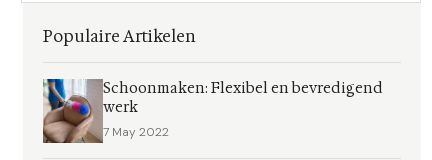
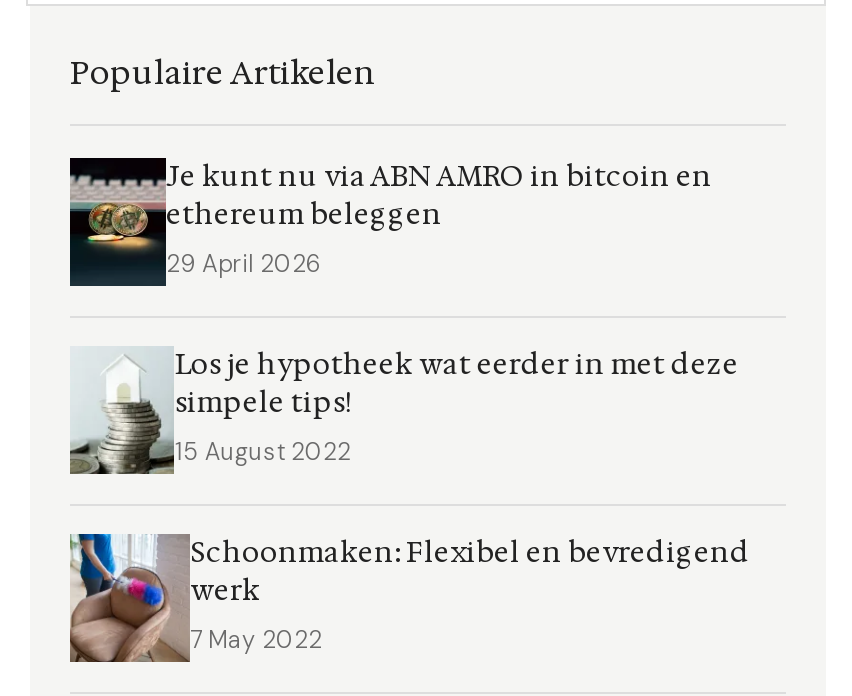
+ [image]
+ Je kunt nu via ABN AMRO in bitcoin en
+ ethereum beleggen
+ 29 April 2026
+ Los je hypotheek wat eerder in met deze
+ simpele tips!
+ 15 August 2022

+ [image]
